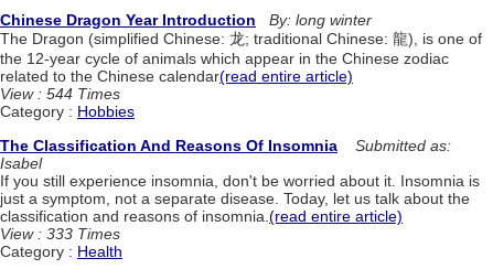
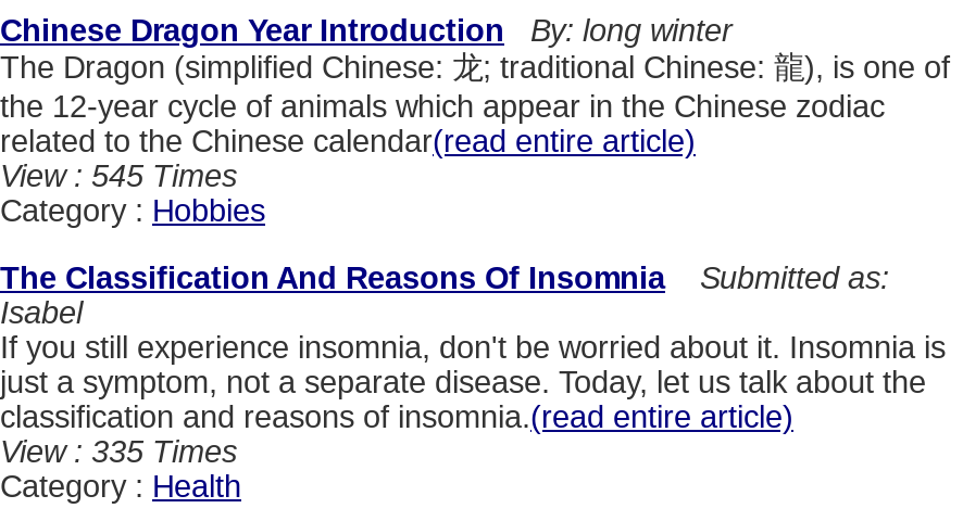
- View : 544 Times
+ View : 545 Times

- View : 333 Times
+ View : 335 Times
